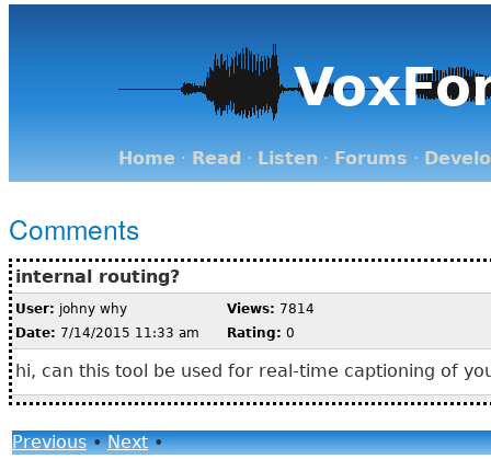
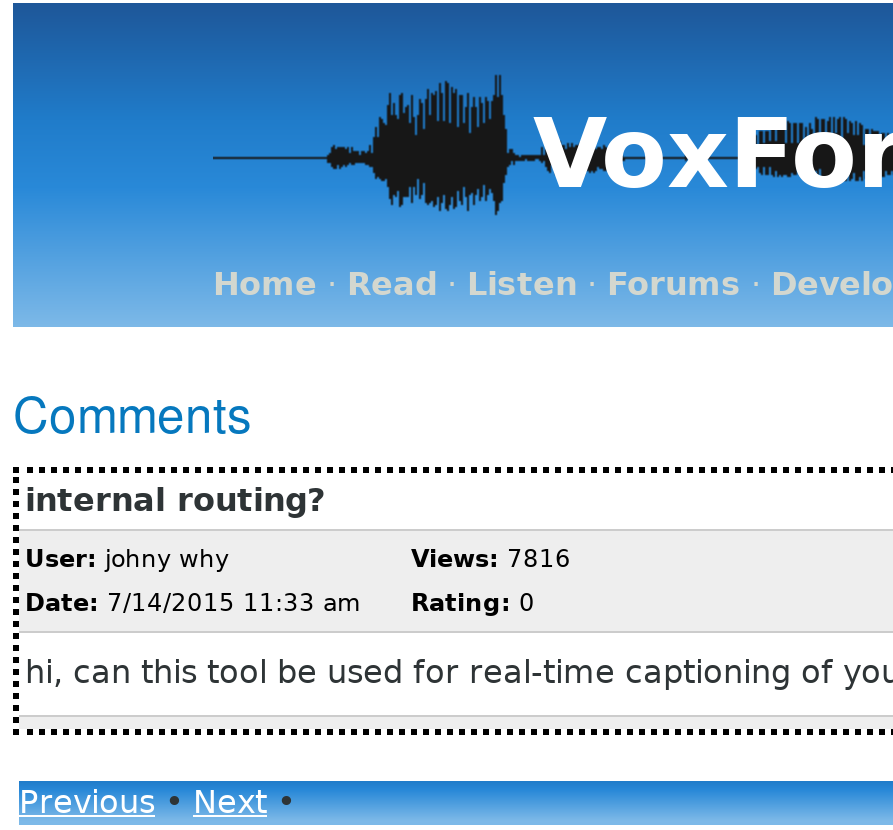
- Views: 7814
+ Views: 7816
